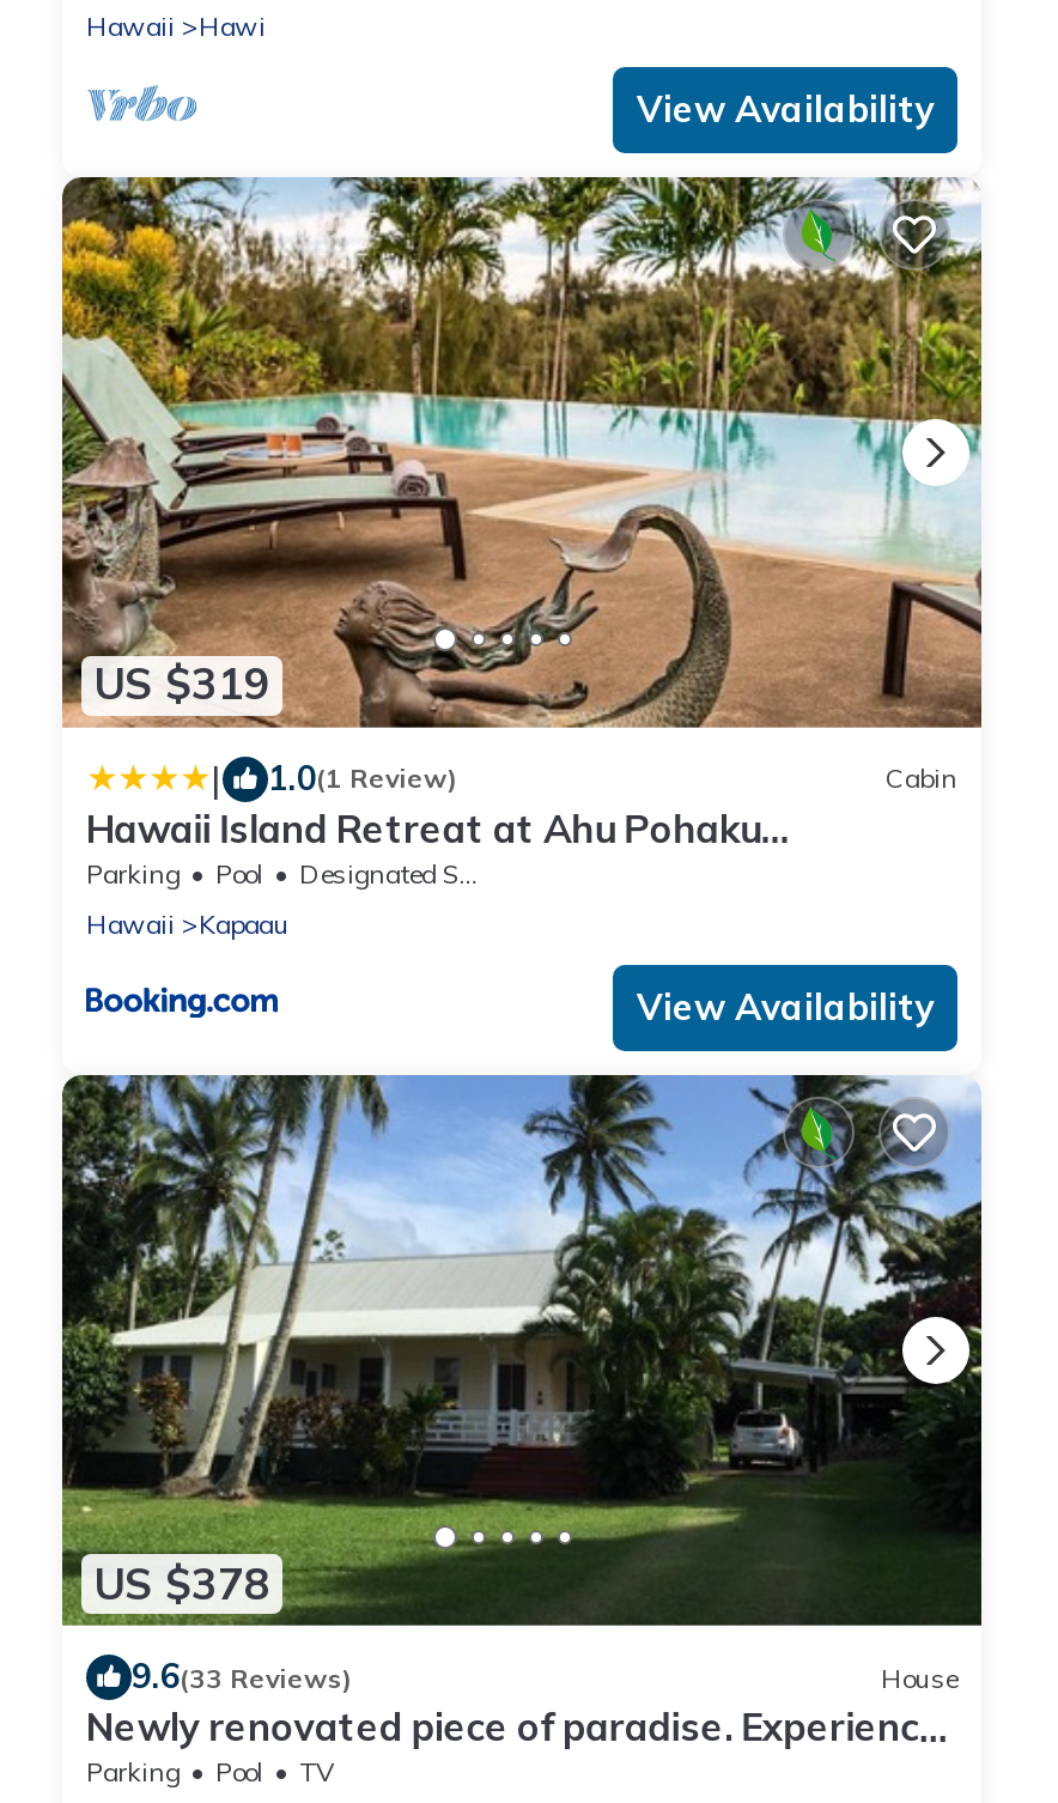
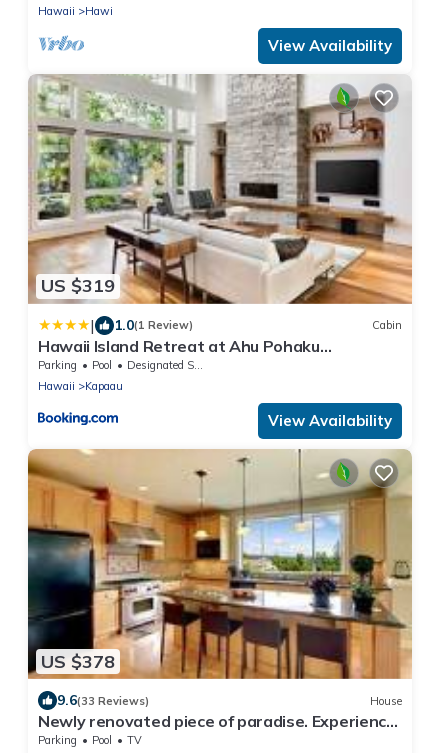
- [image]
+ [image]

- [image]
+ [image]
